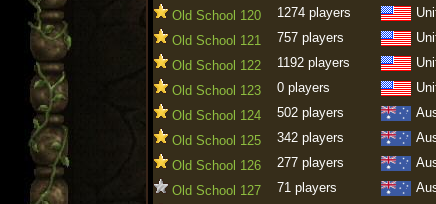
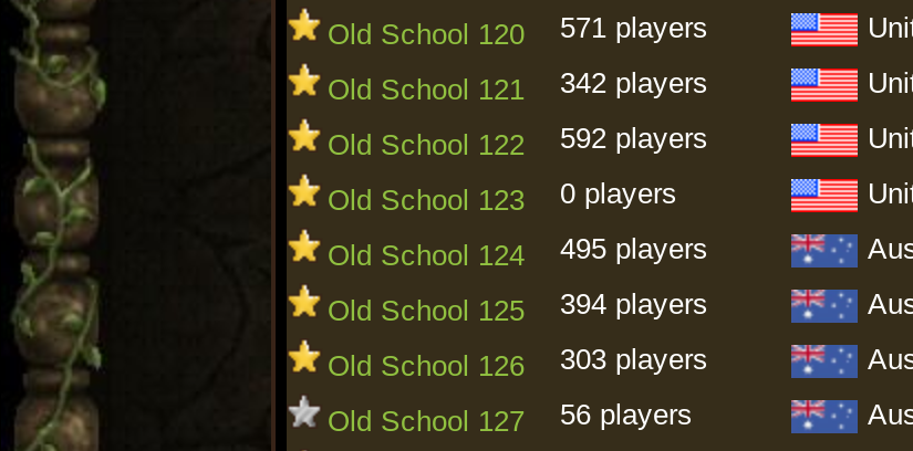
- Old School 120 1274 players
+ Old School 120 571 players

- Old School 121 757 players
+ Old School 121 342 players

- Old School 122 1192 players
+ Old School 122 592 players

- Old School 124 502 players
+ Old School 124 495 players

- Old School 125 342 players
+ Old School 125 394 players

- Old School 126 277 players
+ Old School 126 303 players

- Old School 127 71 players
+ Old School 127 56 players
